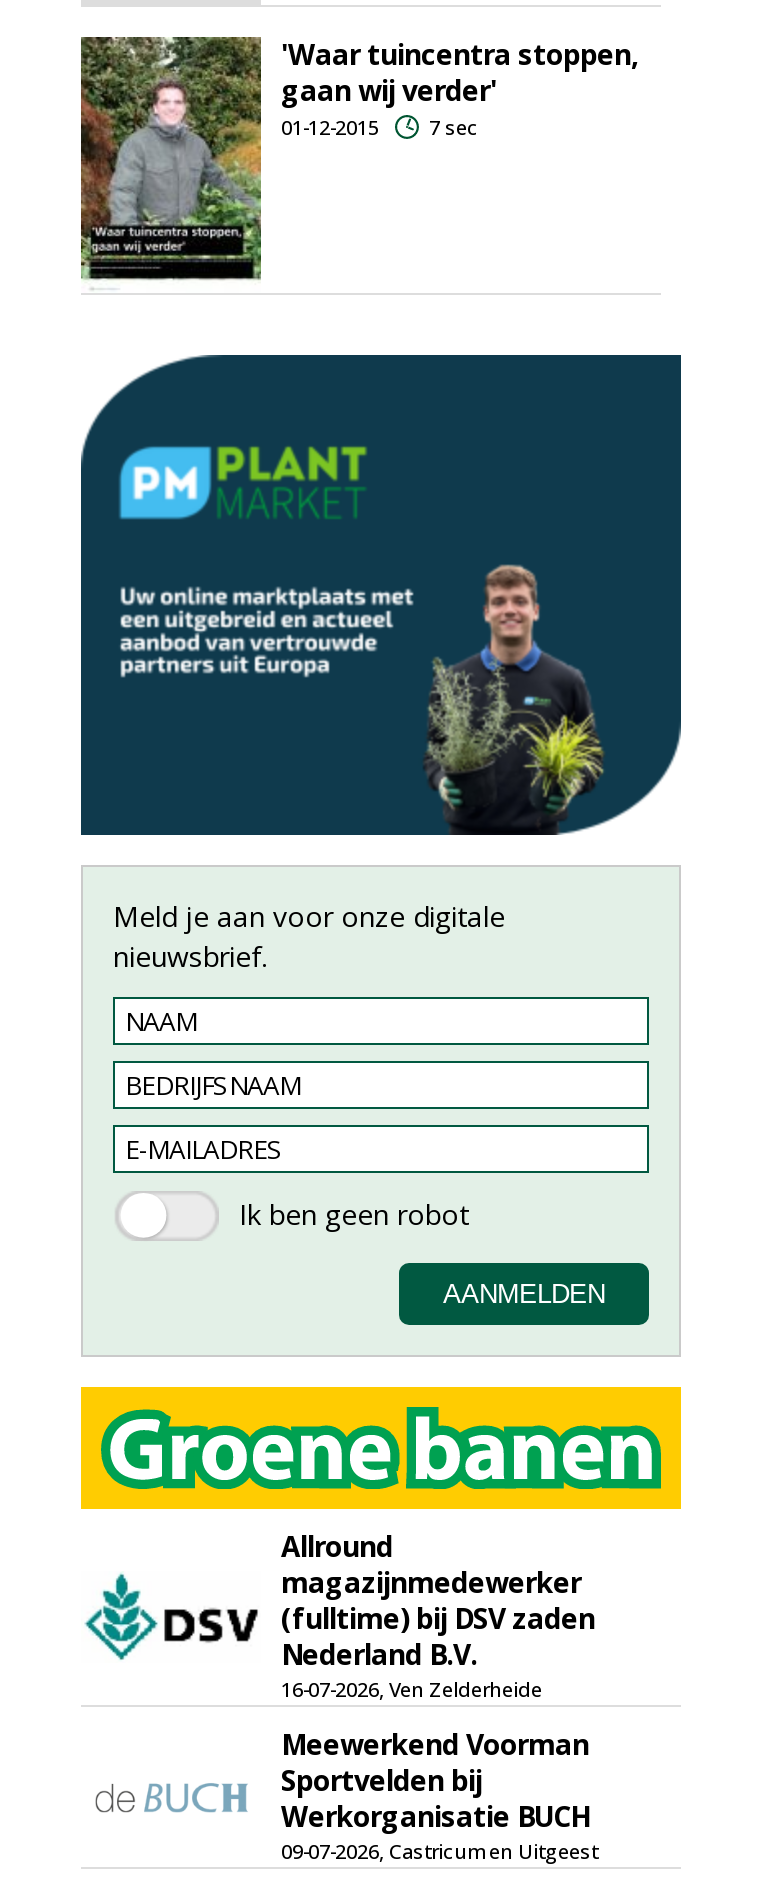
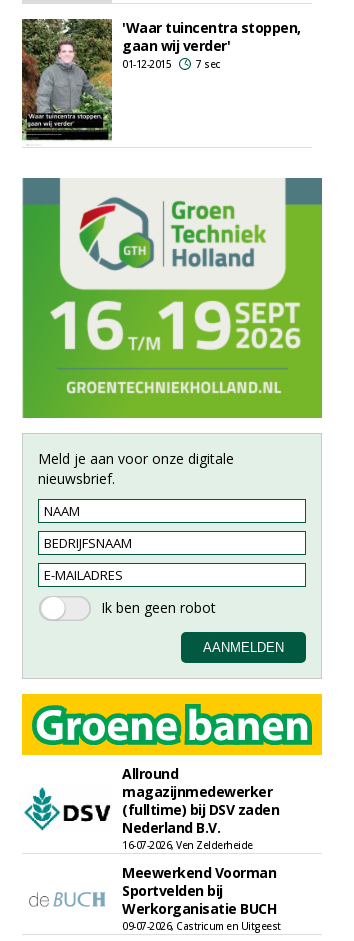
- [image]
+ [image]
